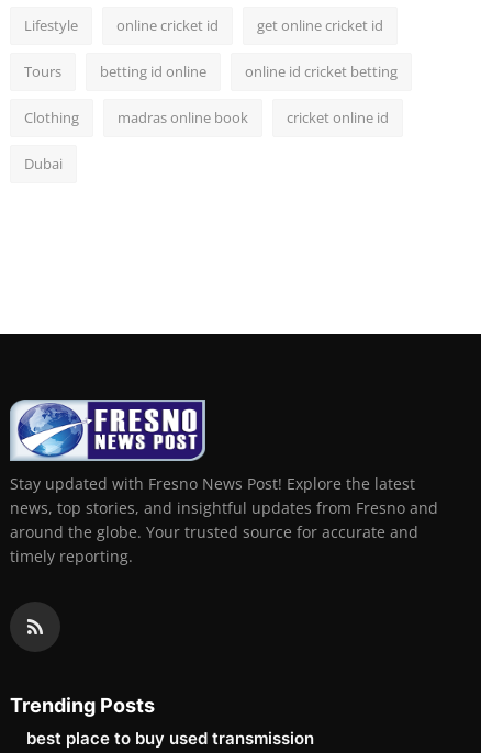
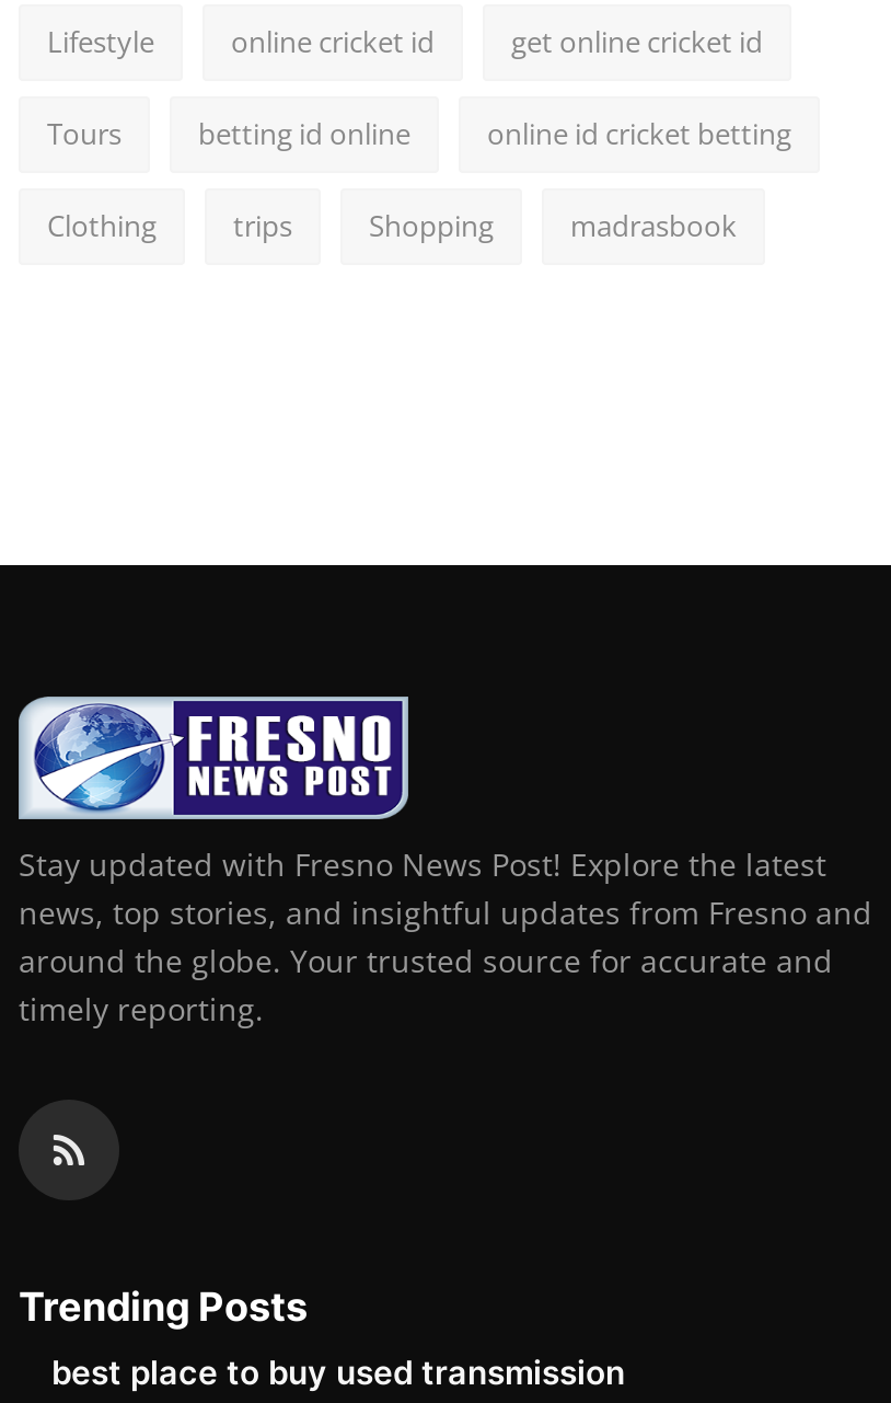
- madras online book
- cricket online id
- Dubai
+ trips
+ Shopping
+ madrasbook
